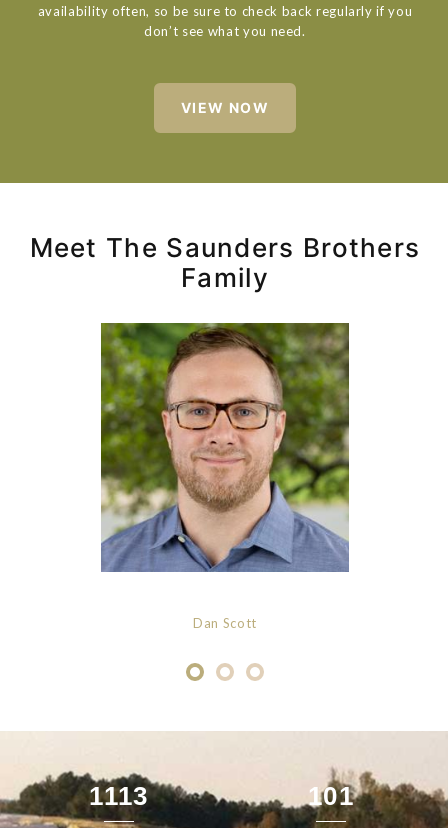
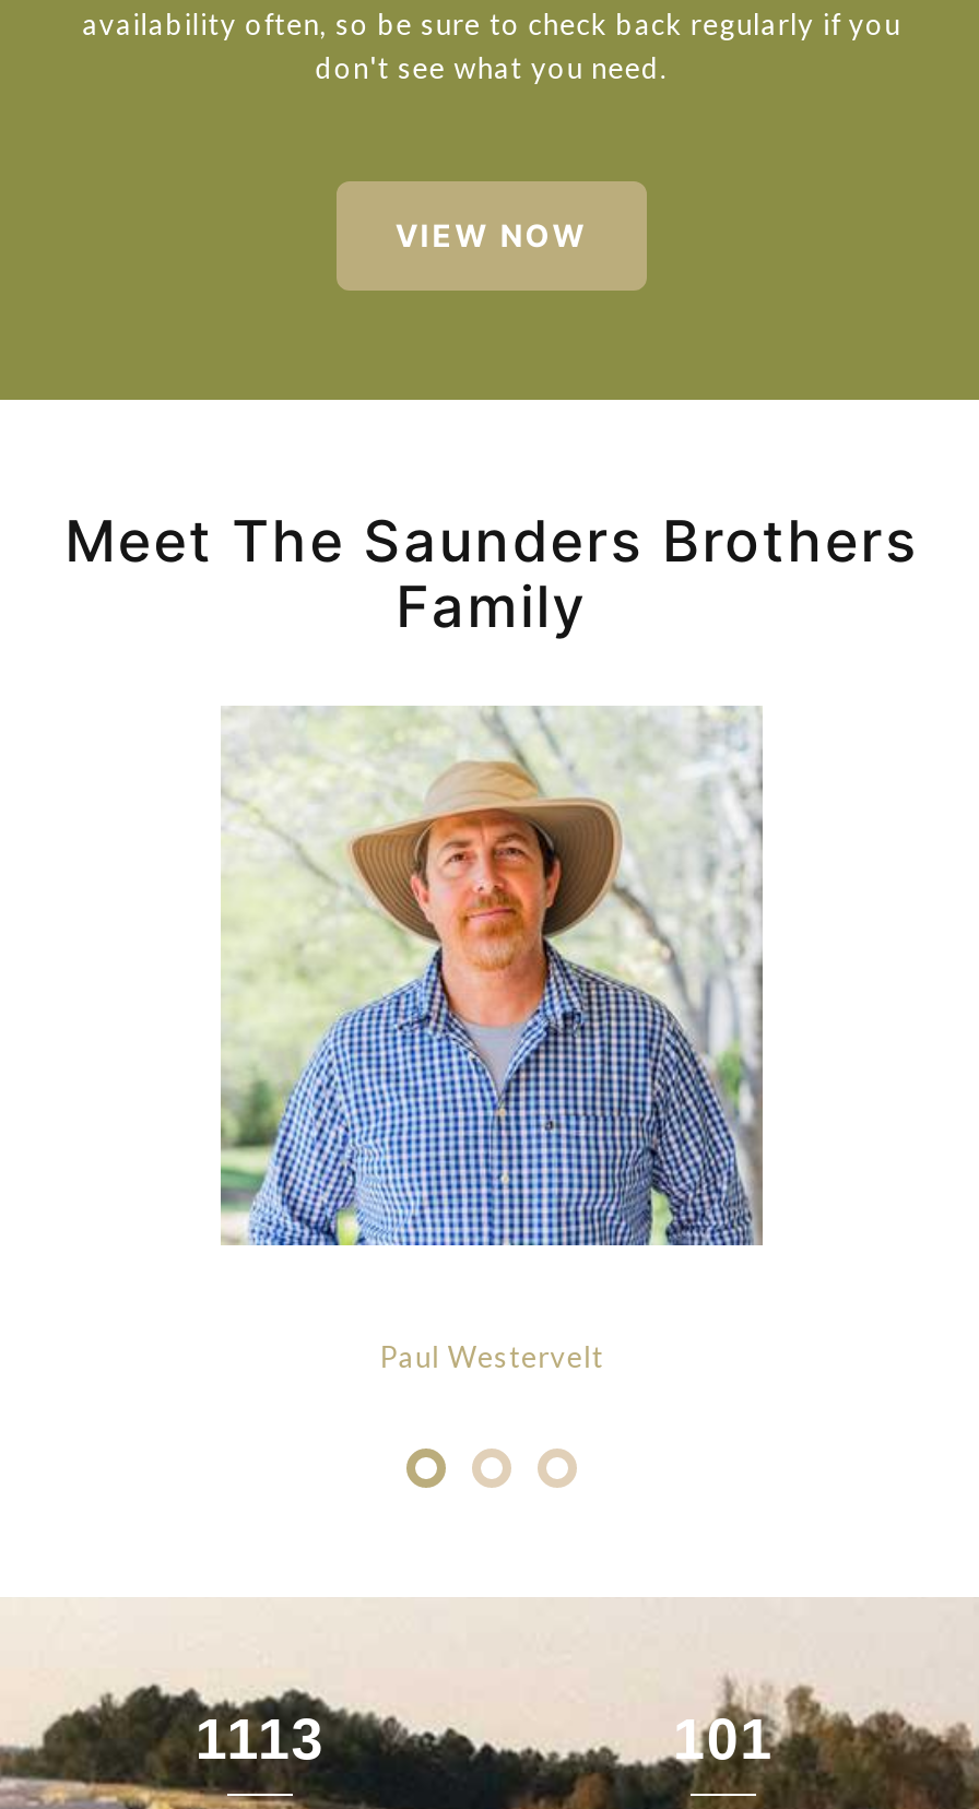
- don’t see what you need.
+ don't see what you need.

- [image]
+ [image]

- Dan Scott
+ Paul Westervelt
